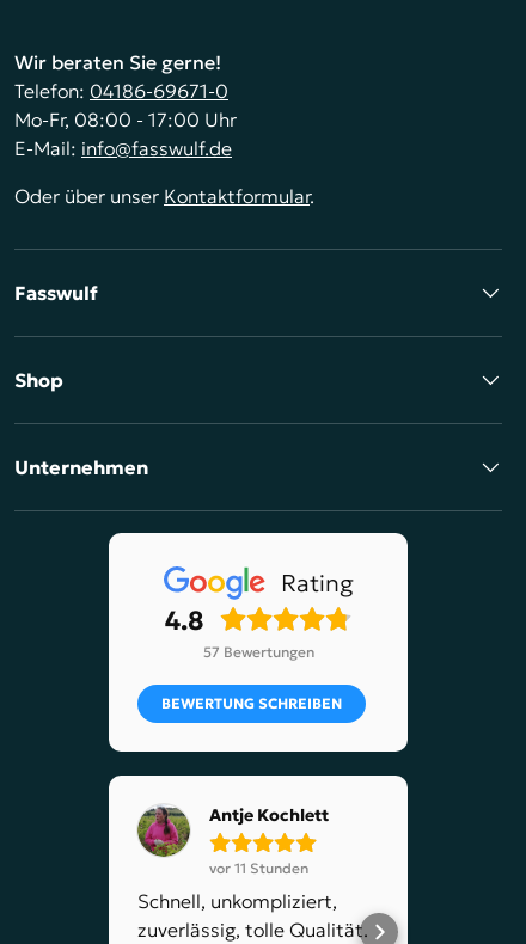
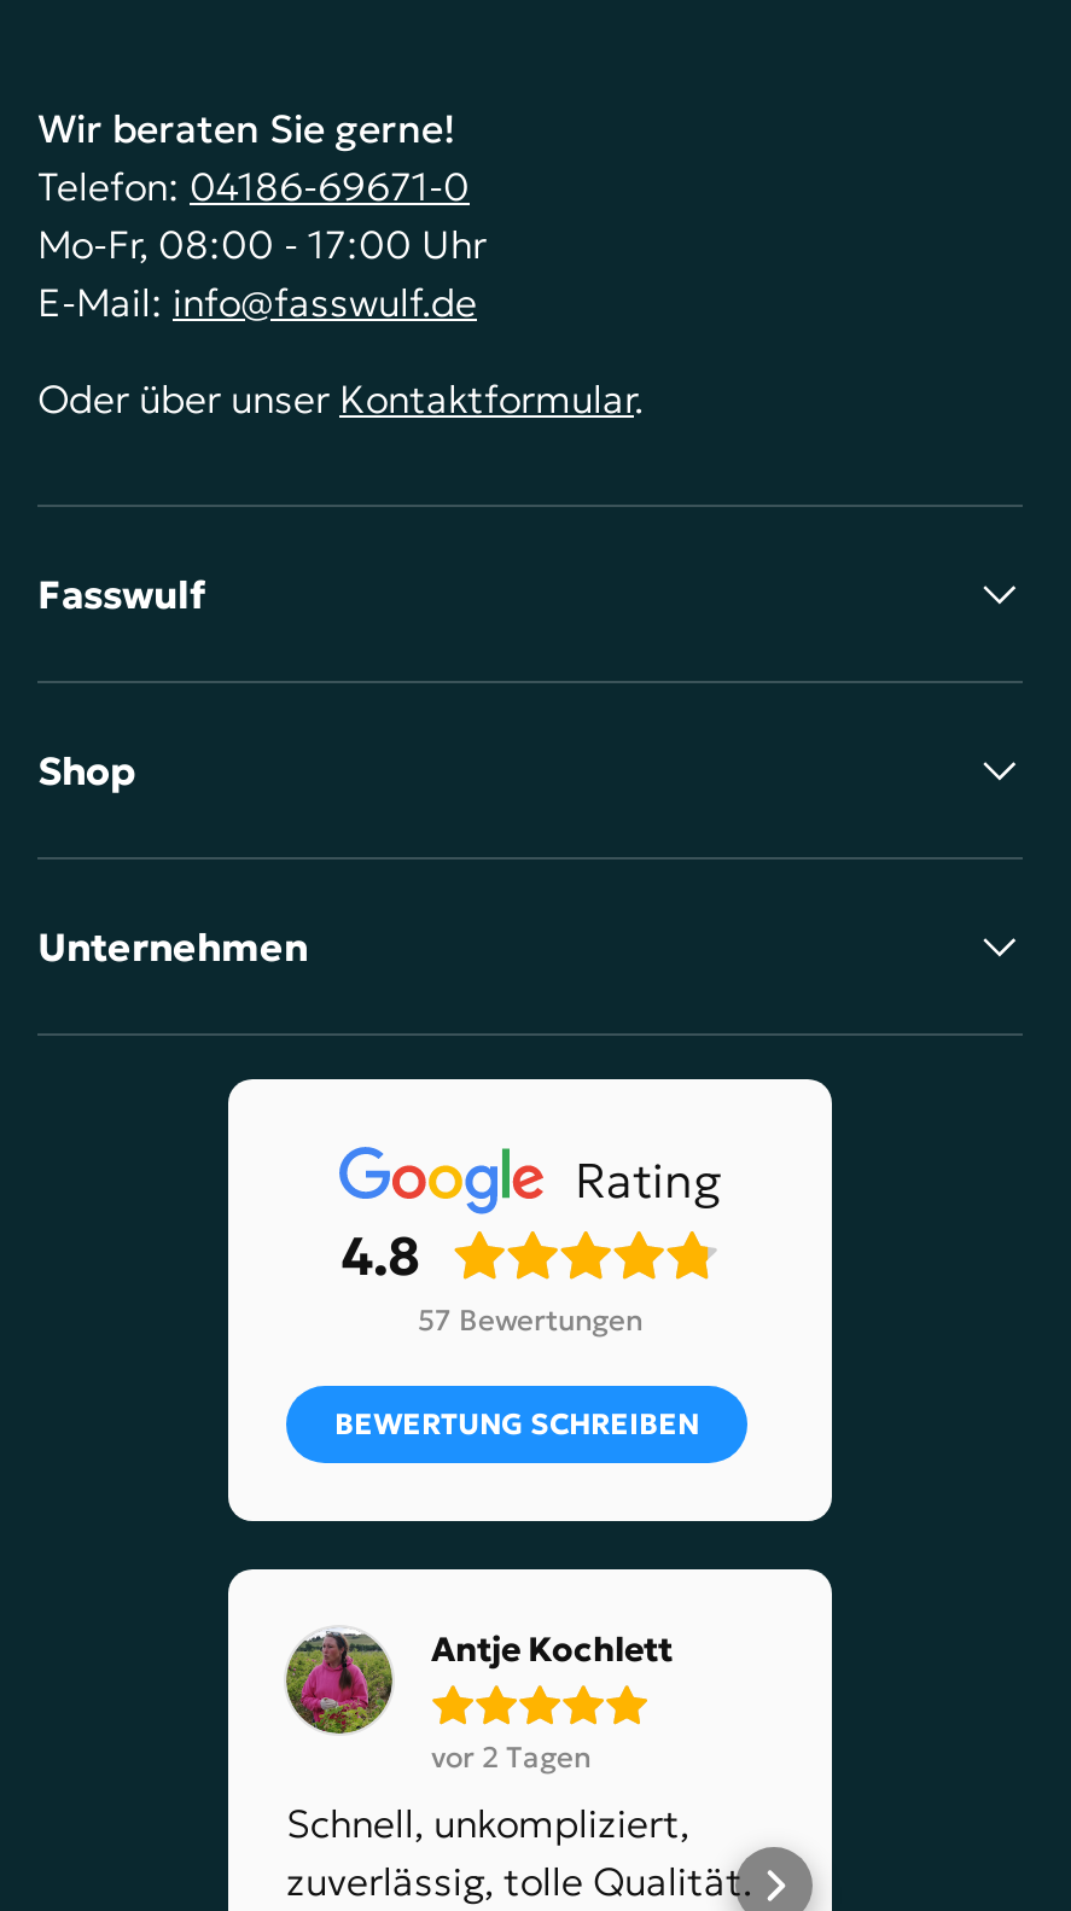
- vor 11 Stunden
+ vor 2 Tagen
